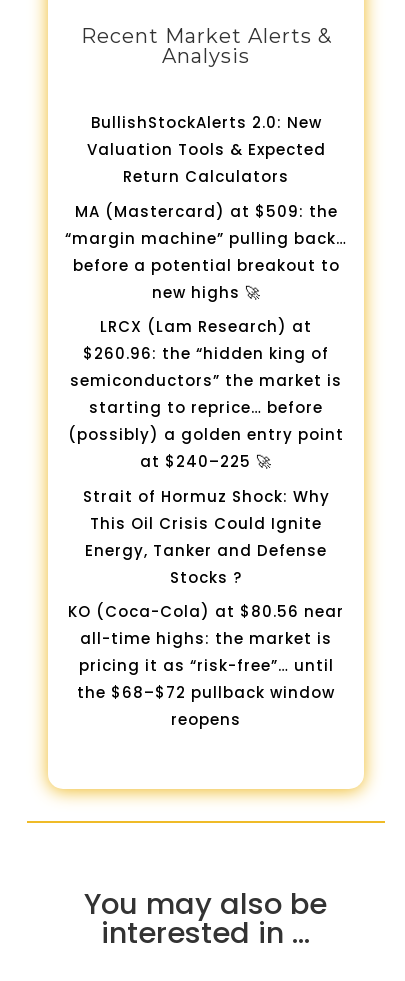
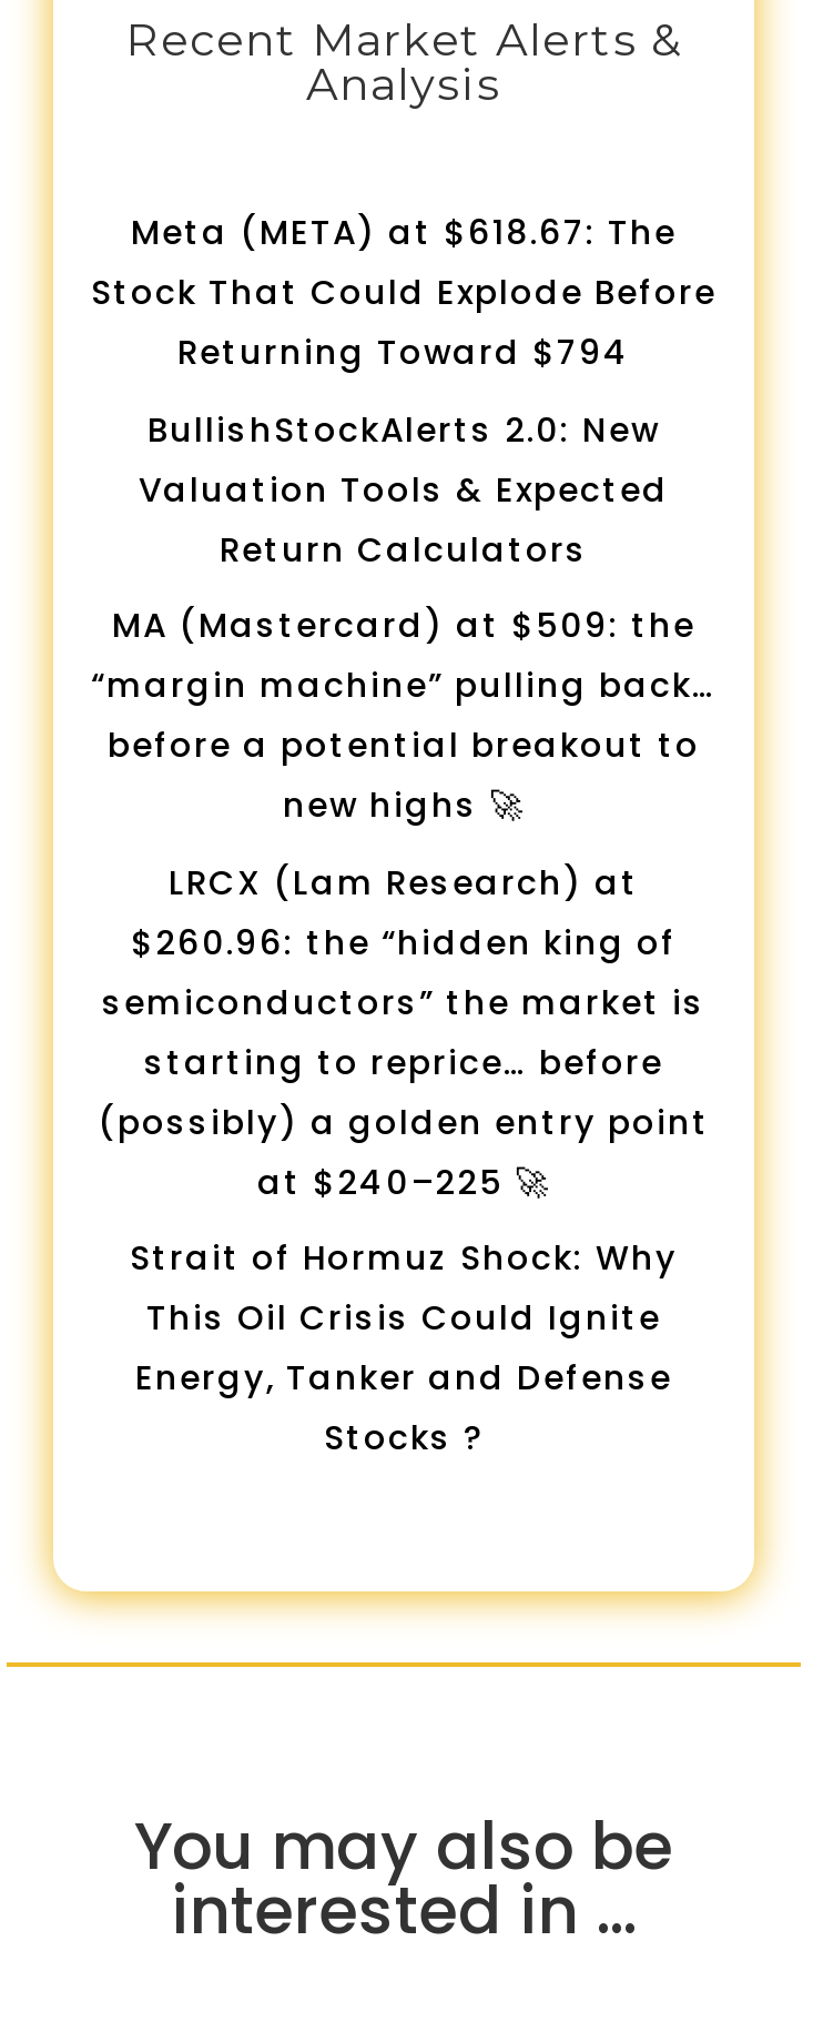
+ Meta (META) at $618.67: The
+ Stock That Could Explode Before
+ Returning Toward $794

moved down: BullishStockAlerts 2.0: New | Valuation Tools & Expected | Return Calculators | ... | Energy, Tanker and Defense | Stocks ?

- KO (Coca-Cola) at $80.56 near
- all-time highs: the market is
- pricing it as “risk-free”… until
- the $68–$72 pullback window
- reopens
